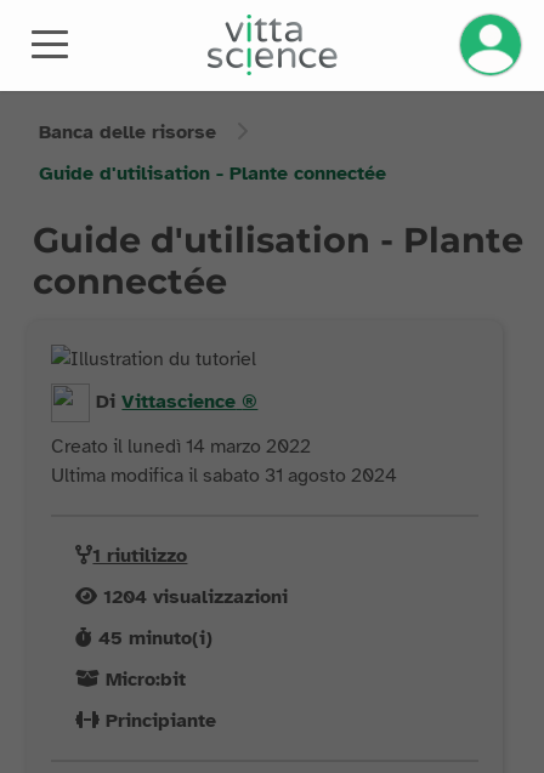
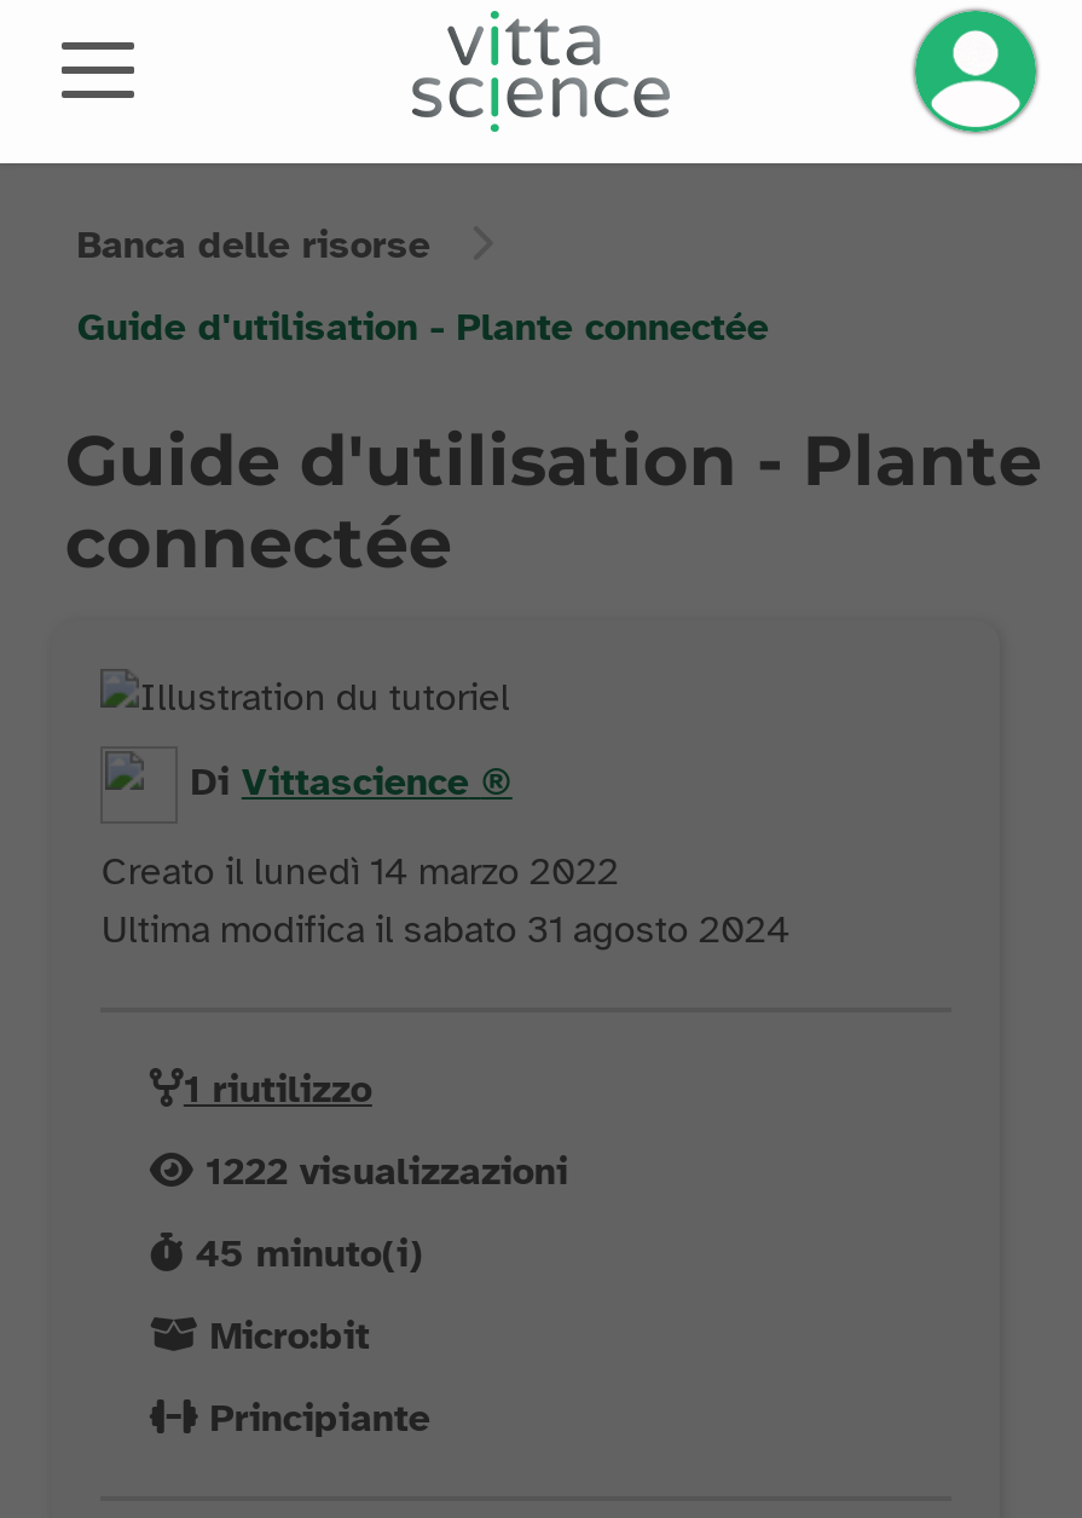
- 1204 visualizzazioni
+ 1222 visualizzazioni
